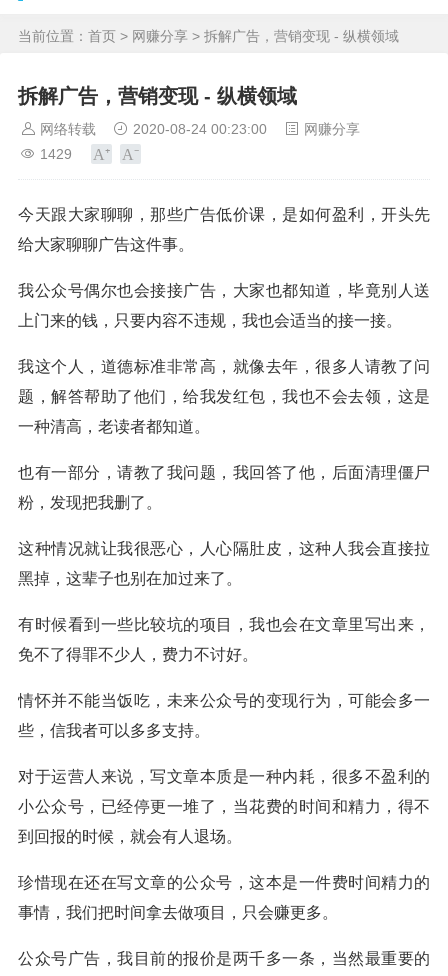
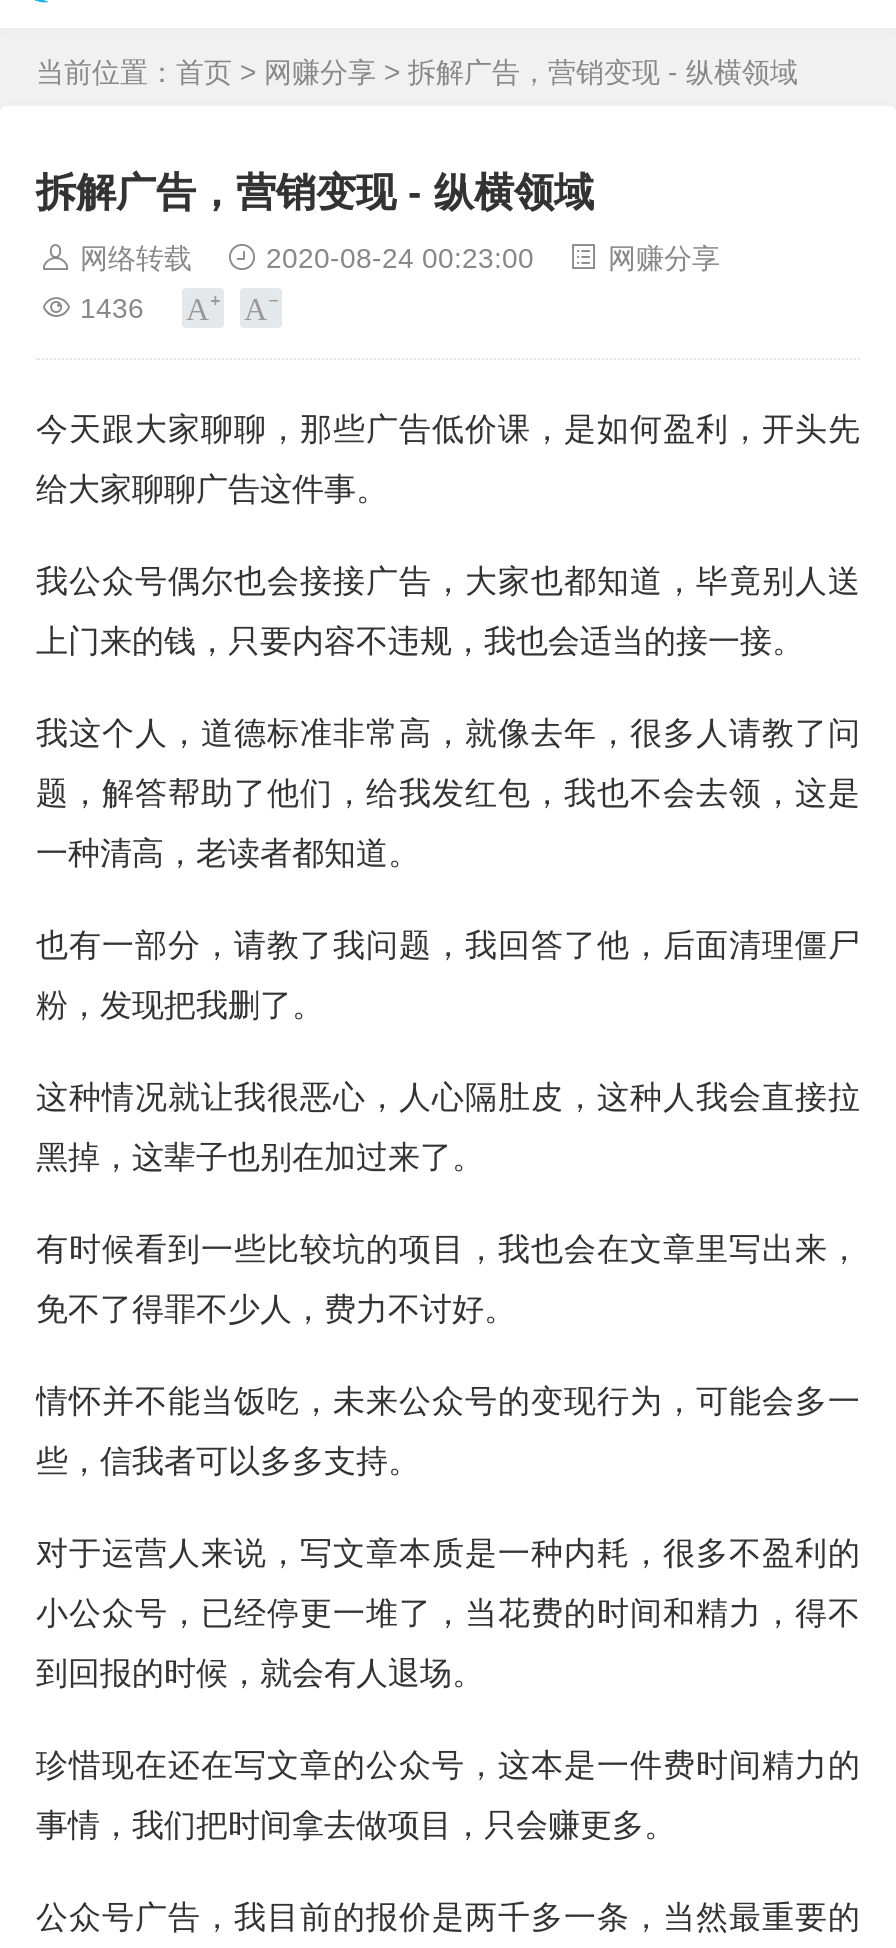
- 1429
+ 1436
